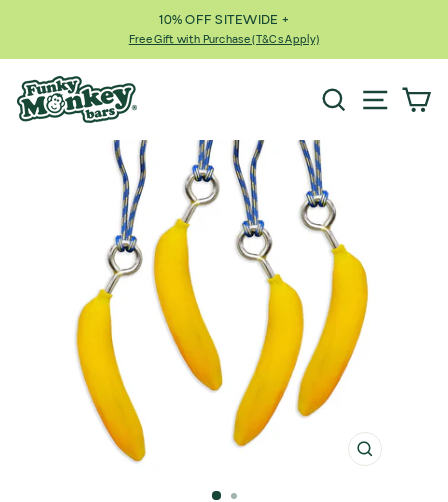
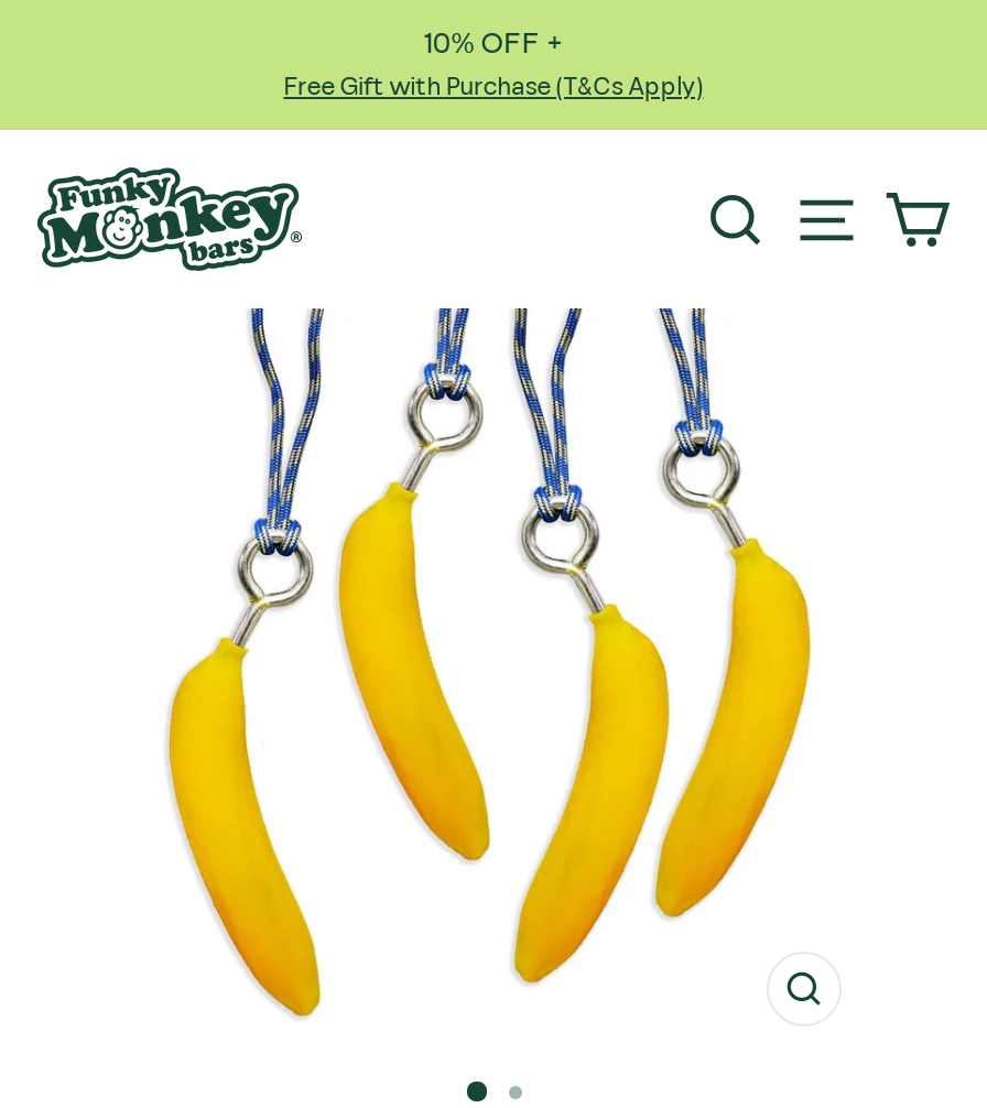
- 10% OFF SITEWIDE +
+ 10% OFF +
